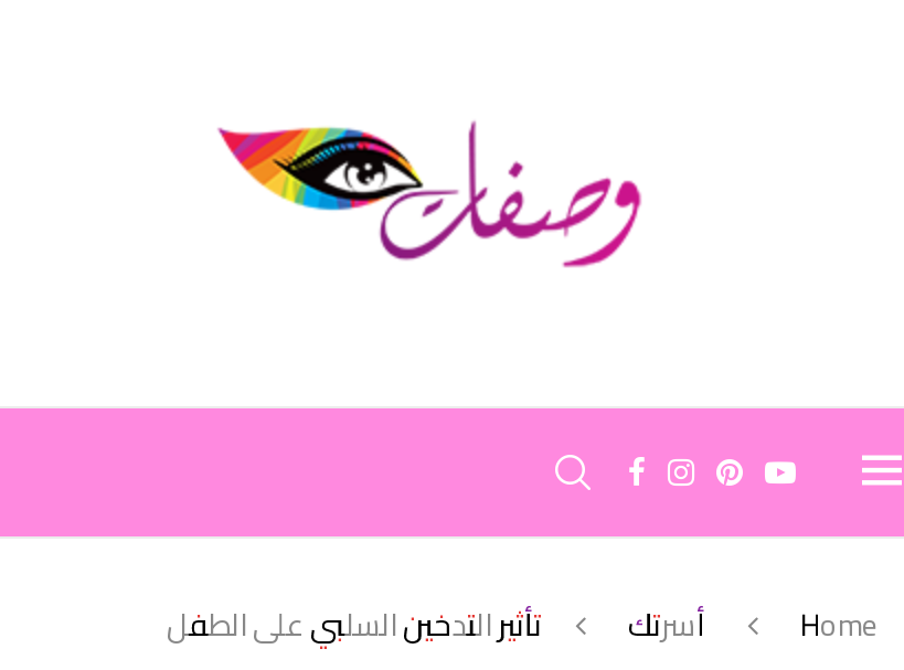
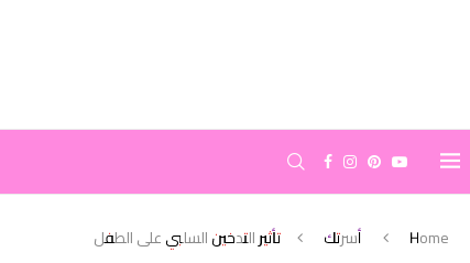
- [image]
